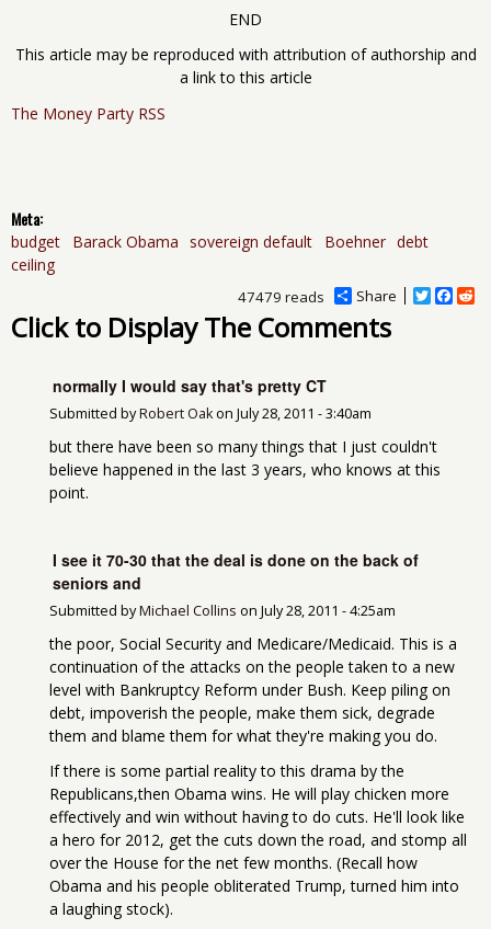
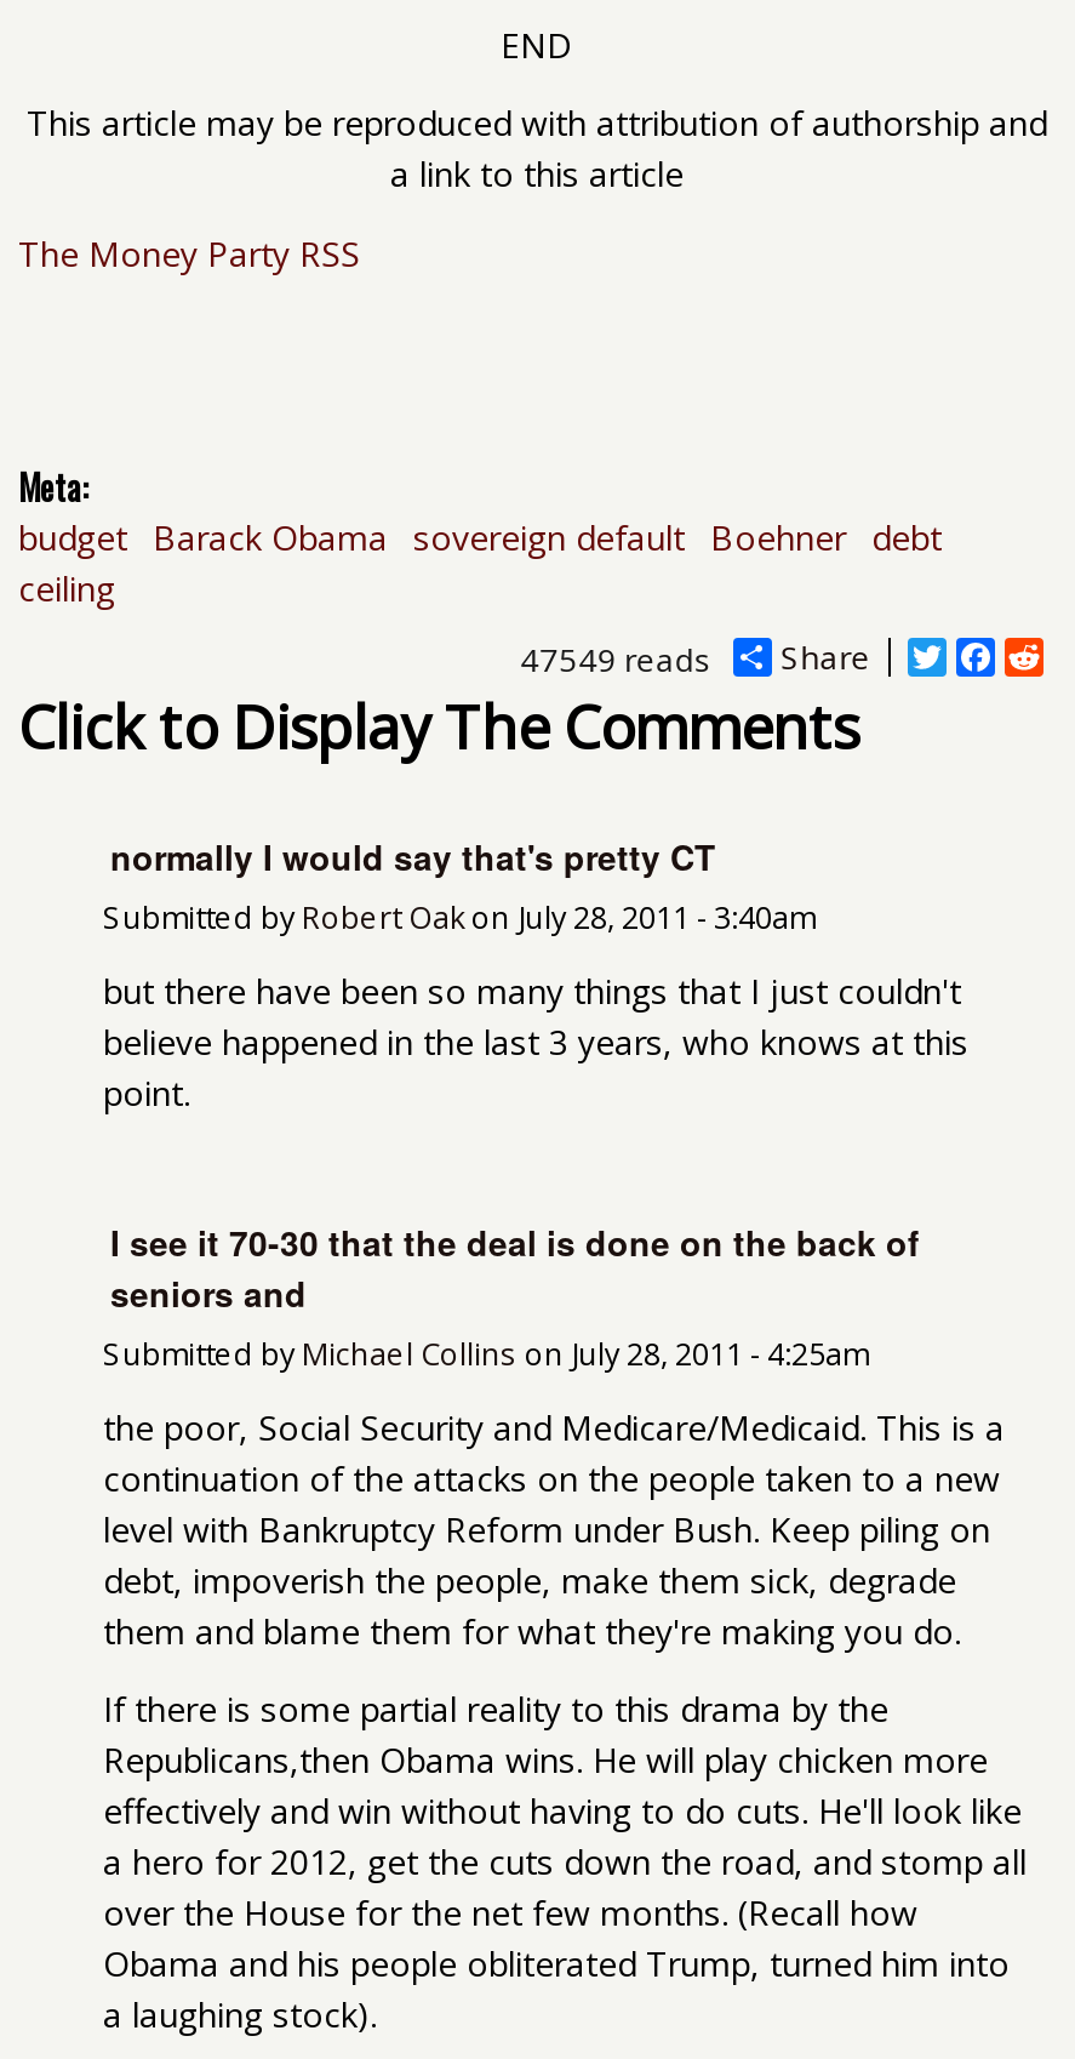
- 47479 reads
+ 47549 reads
